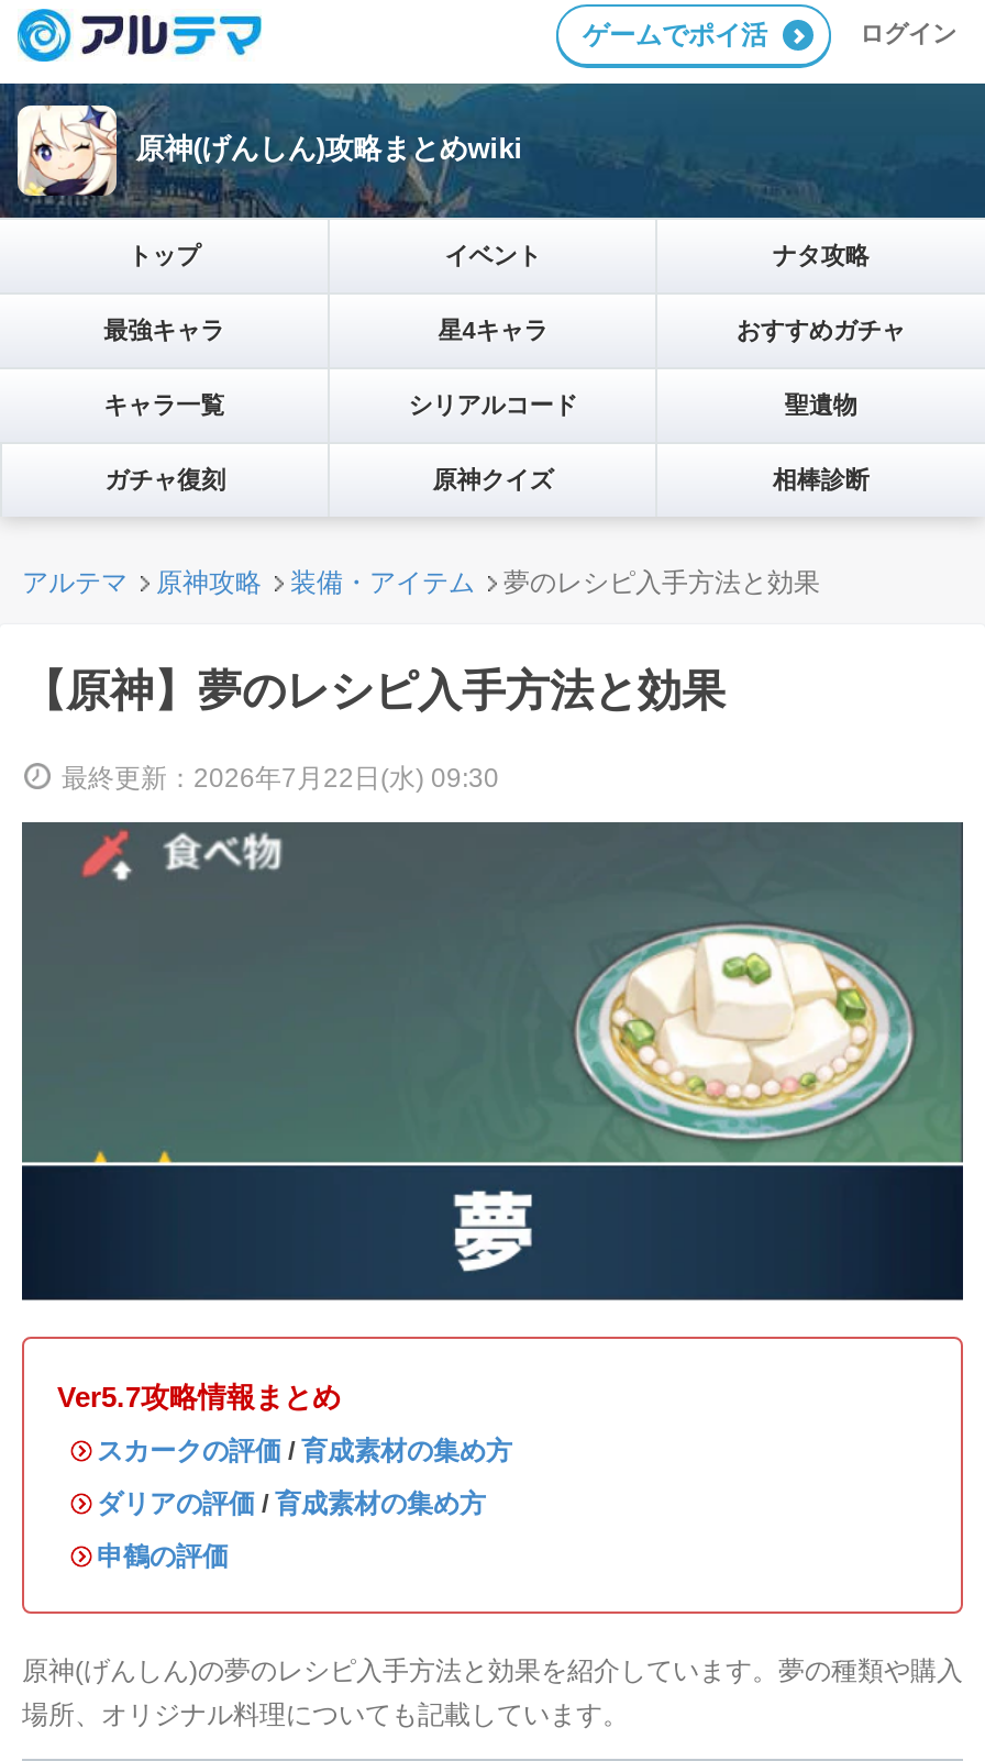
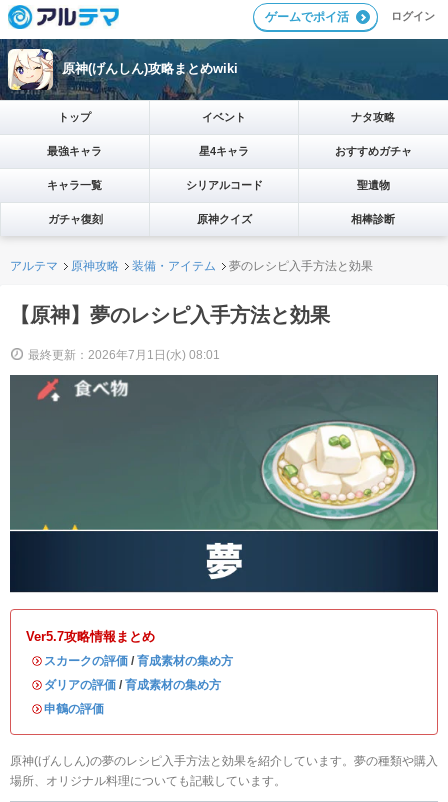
- 最終更新：2026年7月22日(水) 09:30
+ 最終更新：2026年7月1日(水) 08:01
